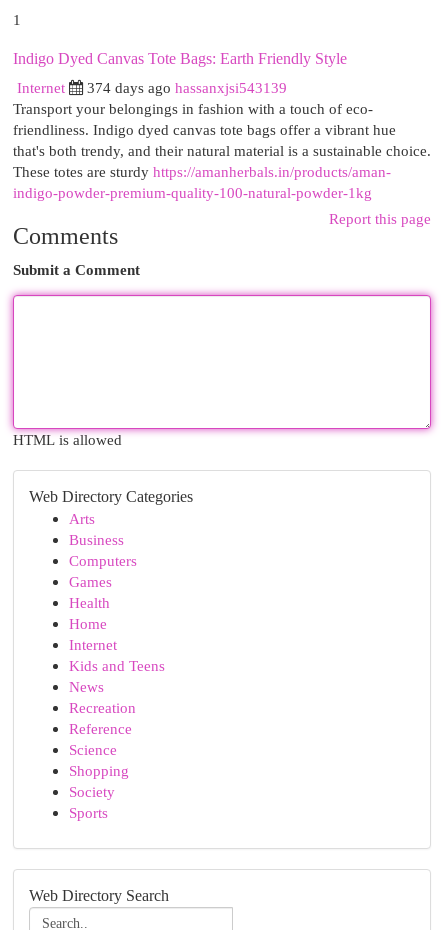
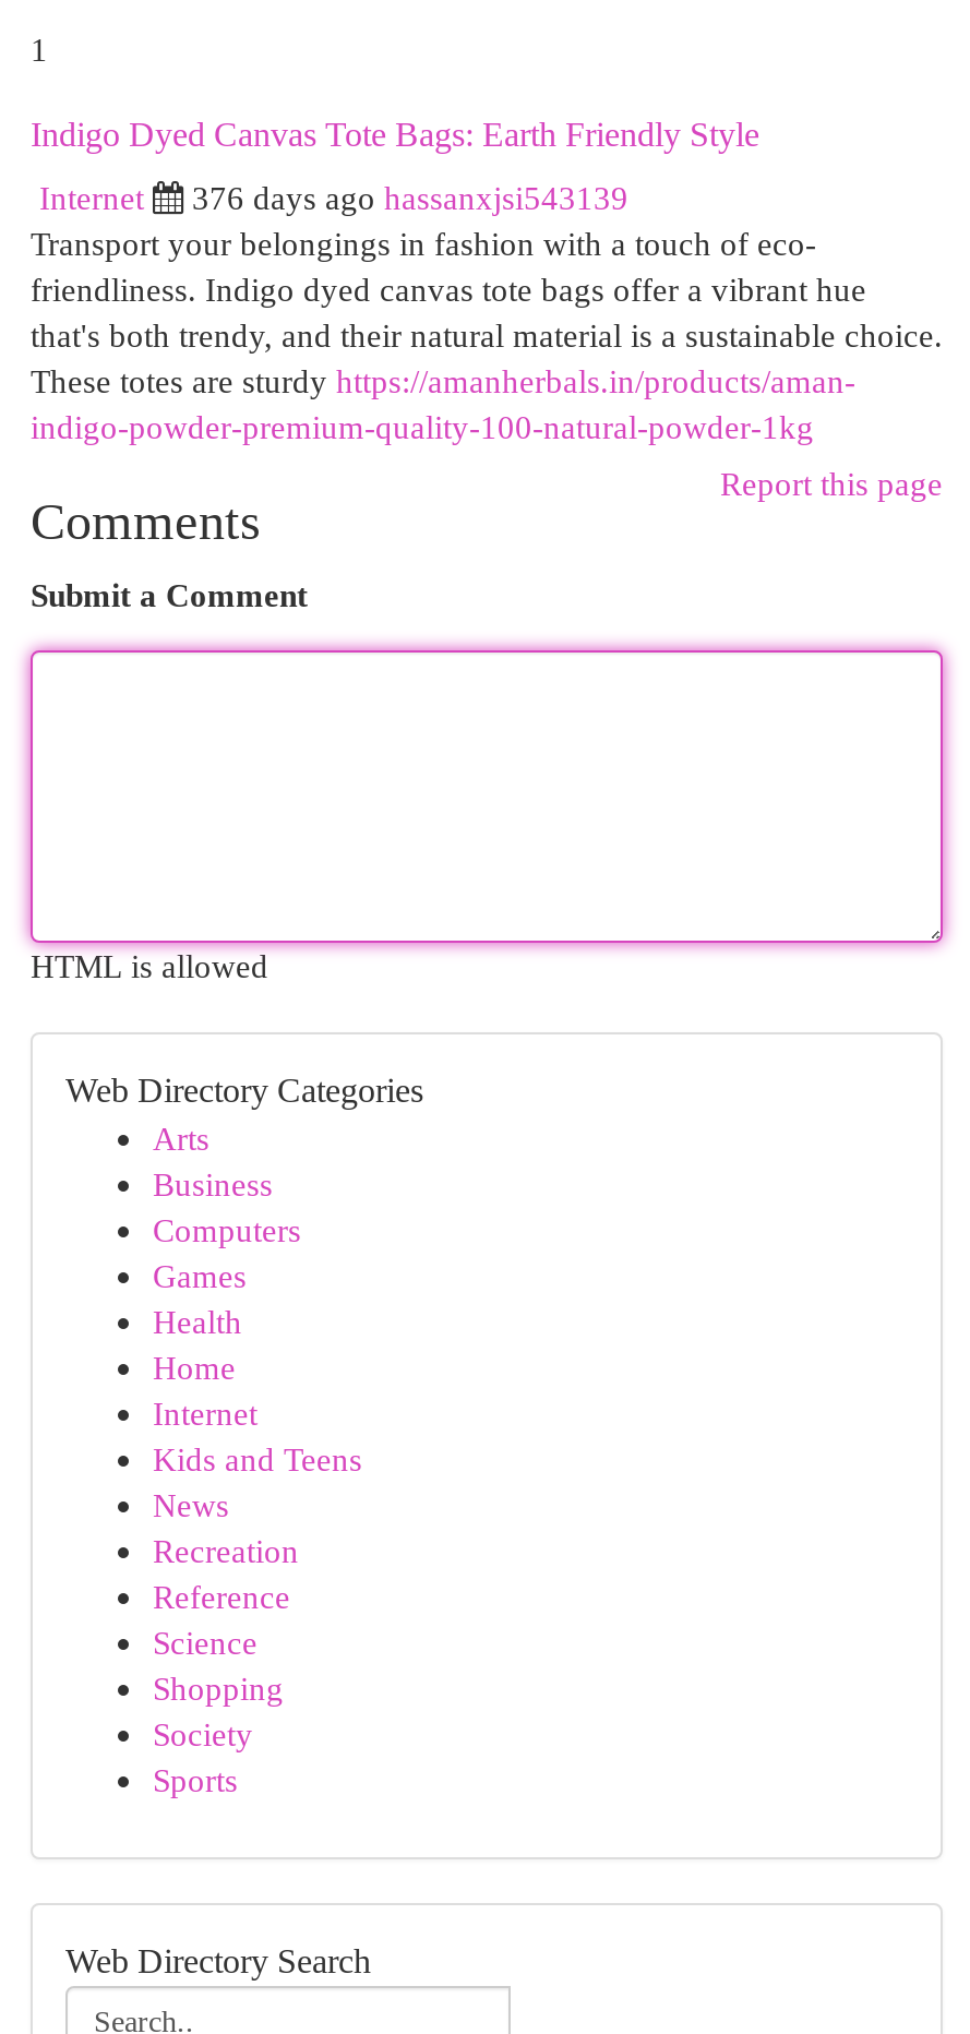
- 374 days ago hassanxjsi543139
+ 376 days ago hassanxjsi543139
